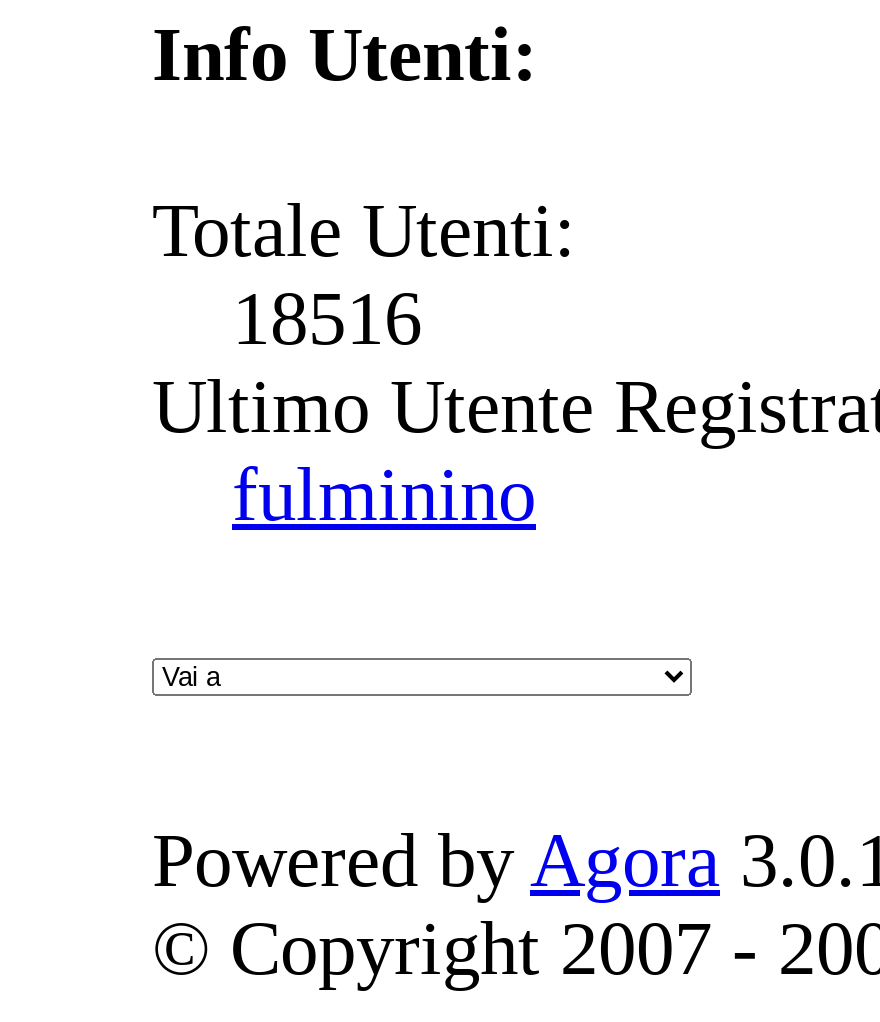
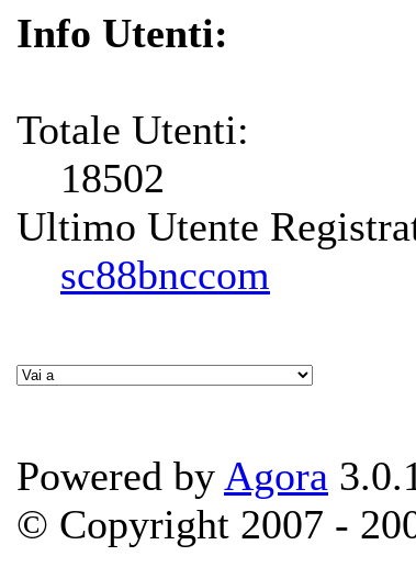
- 18516
+ 18502

- fulminino
+ sc88bnccom
